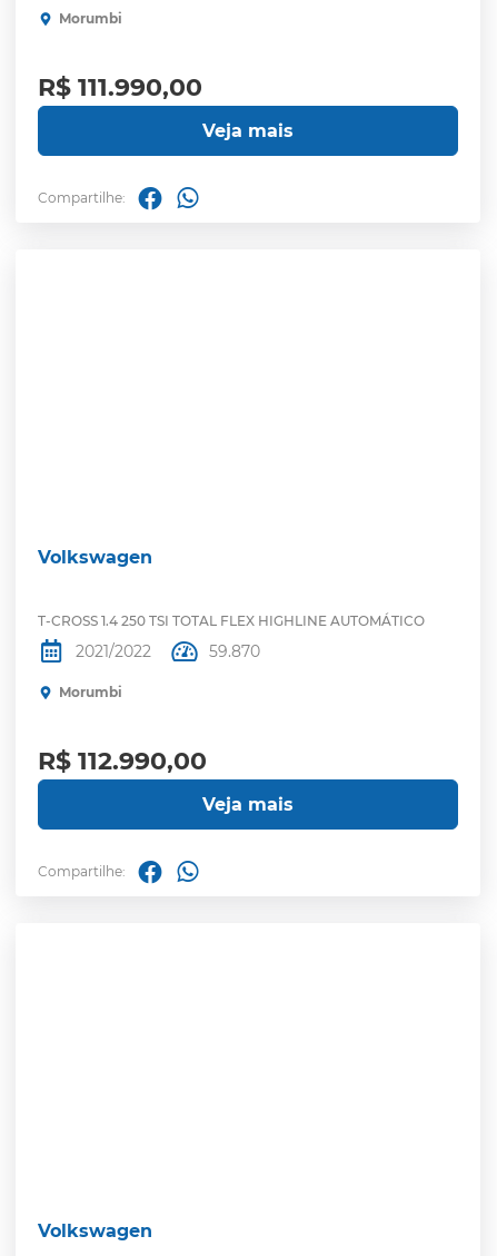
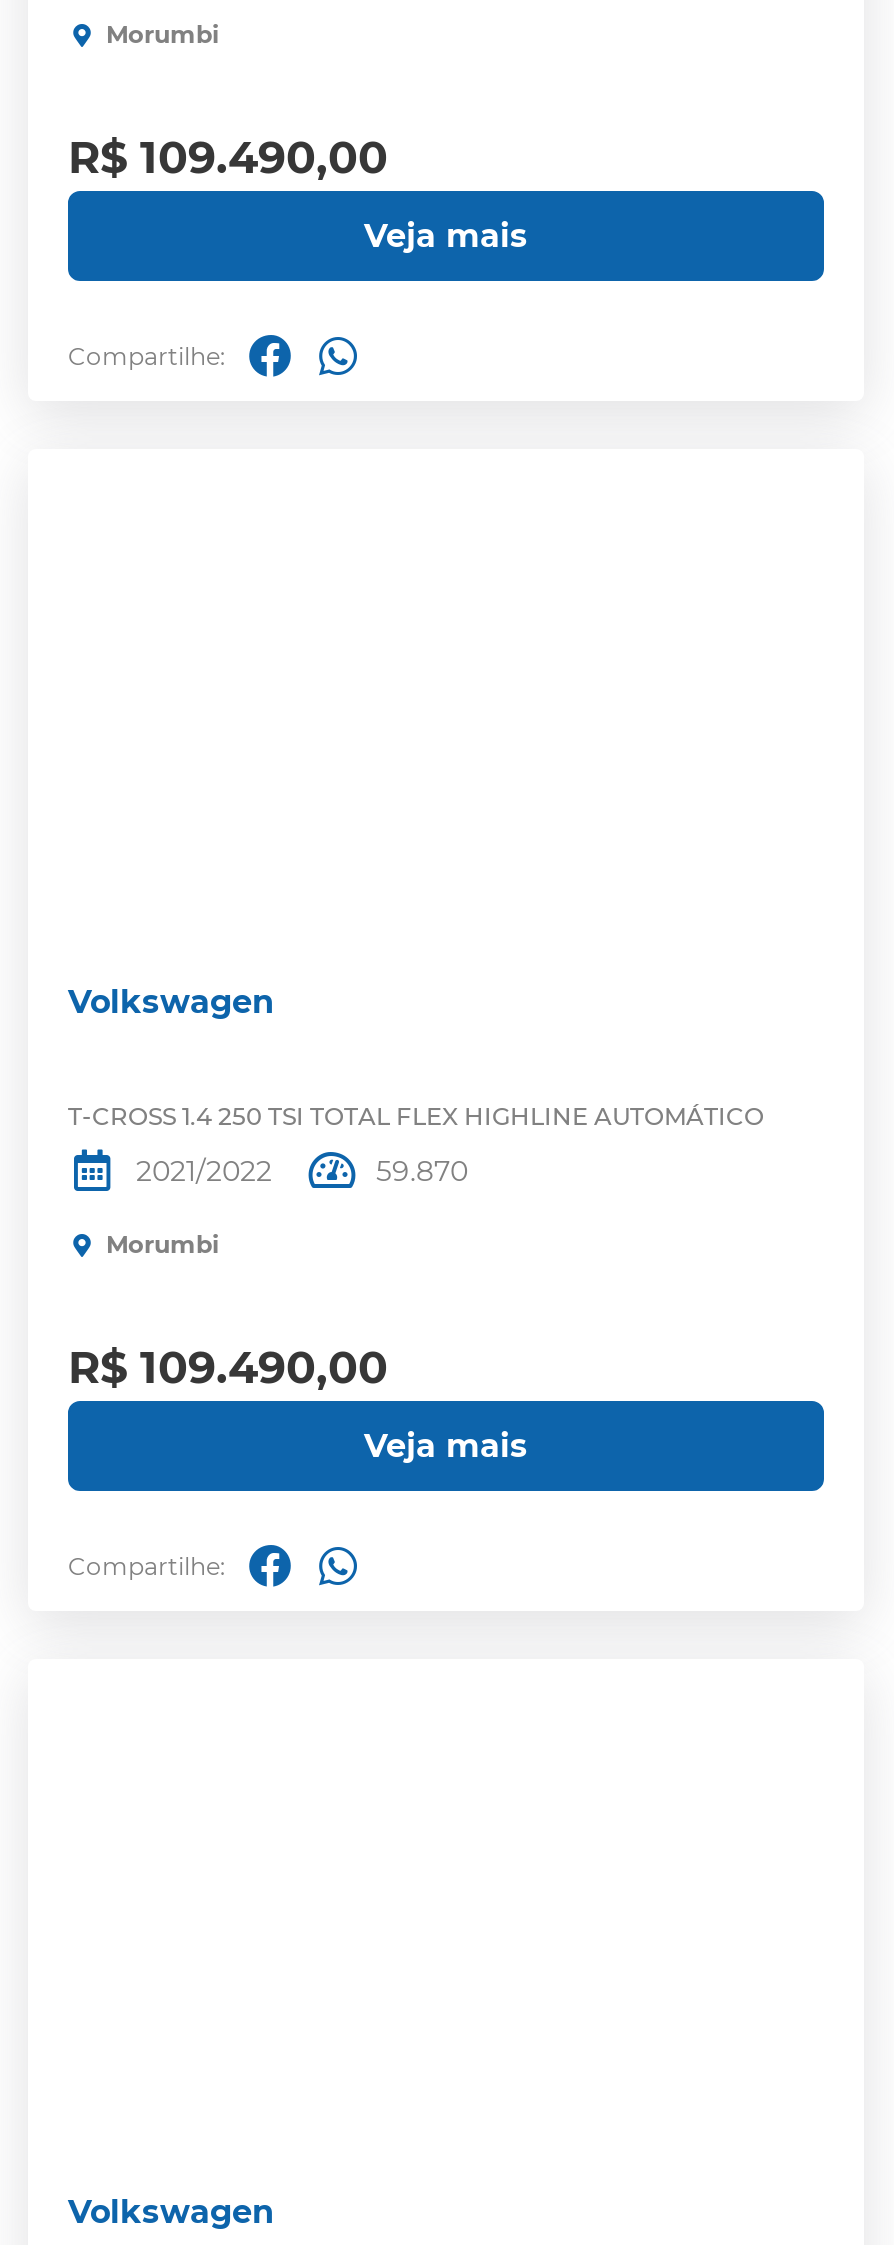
- R$ 111.990,00
+ R$ 109.490,00

- R$ 112.990,00
+ R$ 109.490,00
